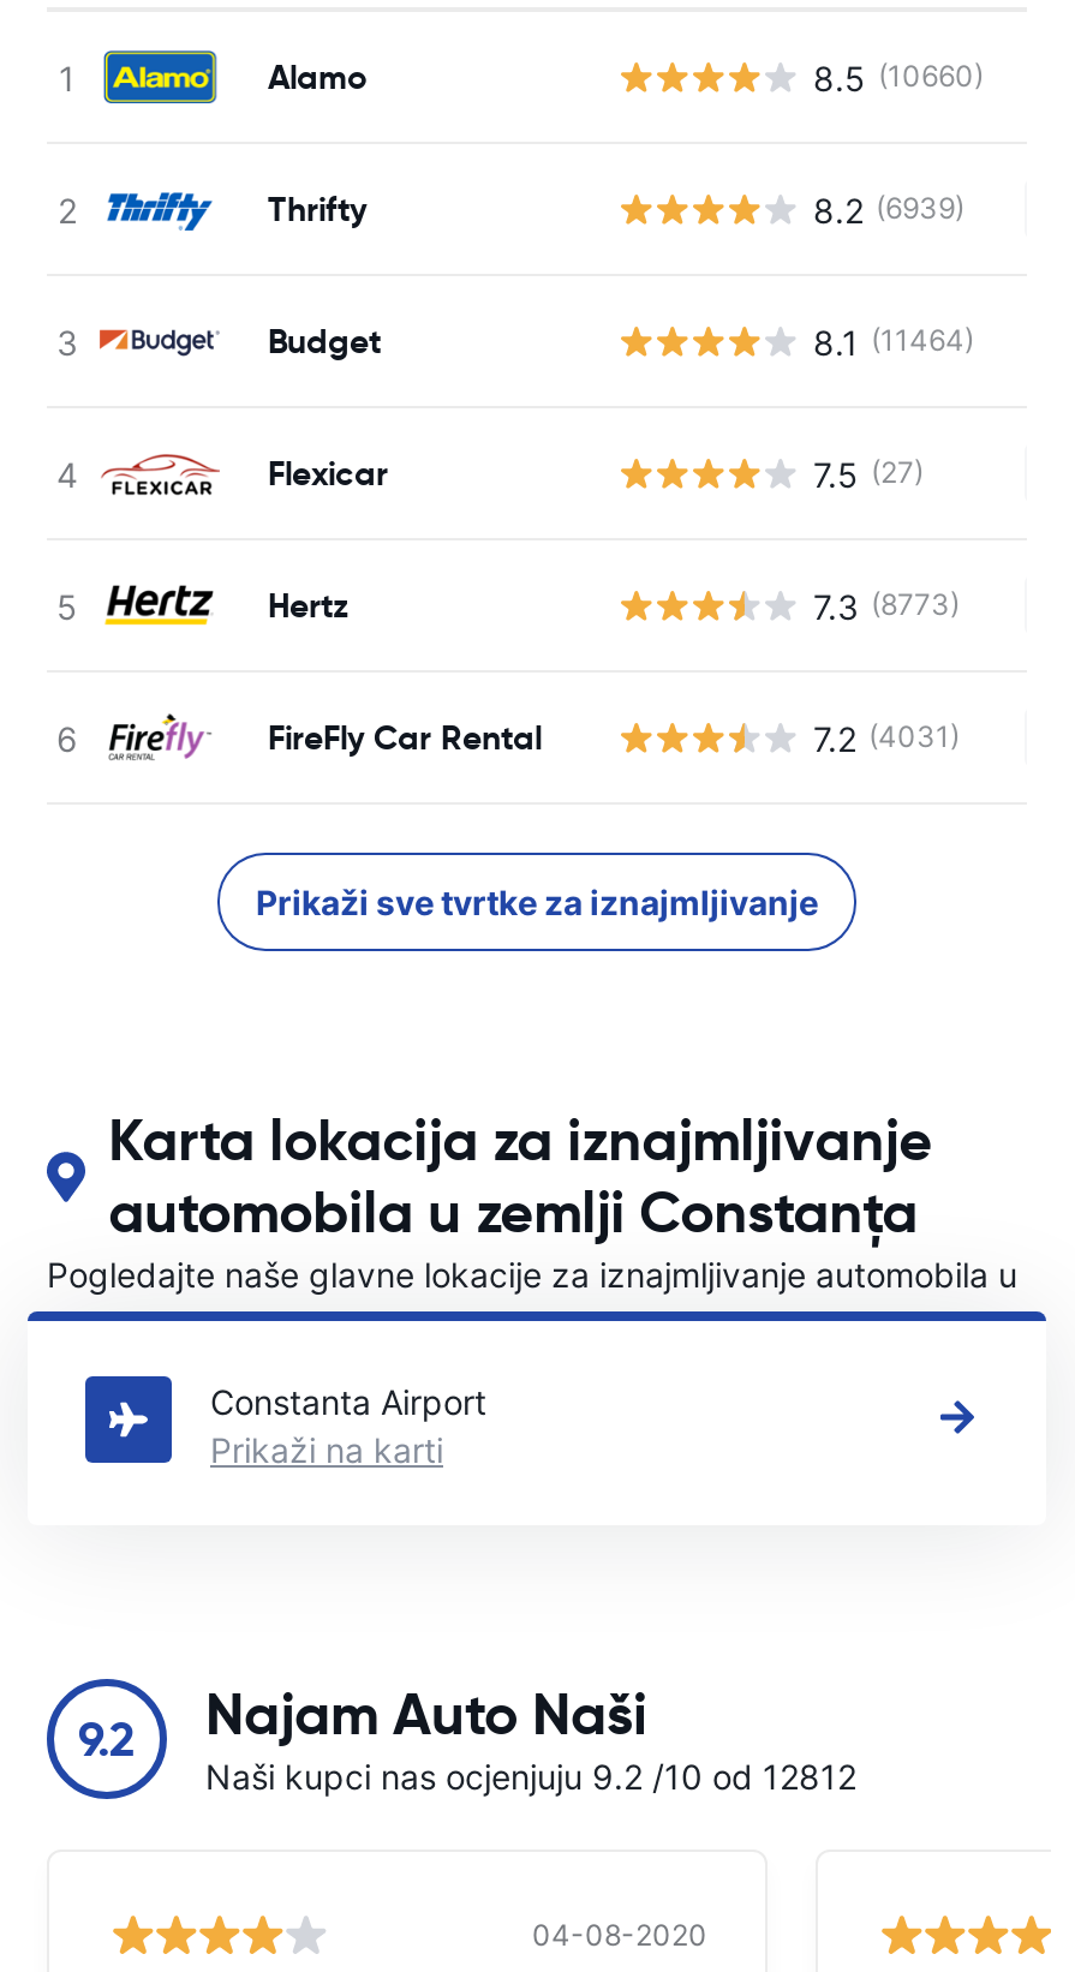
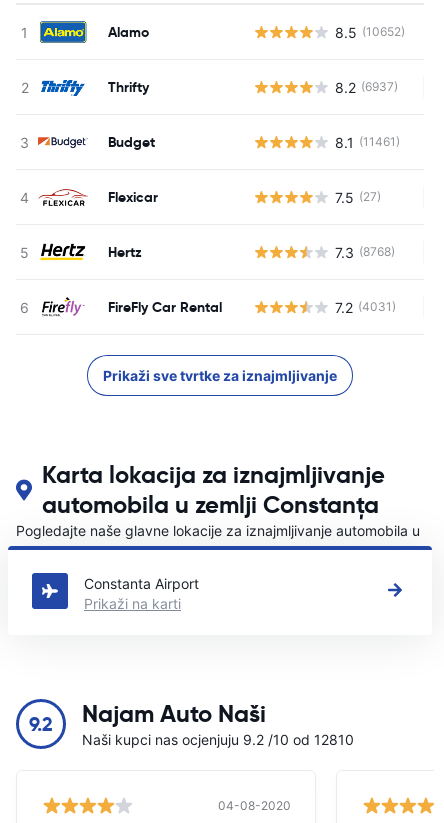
- 8.5 (10660)
+ 8.5 (10652)

- 8.2 (6939)
+ 8.2 (6937)

- 8.1 (11464)
+ 8.1 (11461)

- 7.3 (8773)
+ 7.3 (8768)

- Naši kupci nas ocjenjuju 9.2 /10 od 12812
+ Naši kupci nas ocjenjuju 9.2 /10 od 12810
